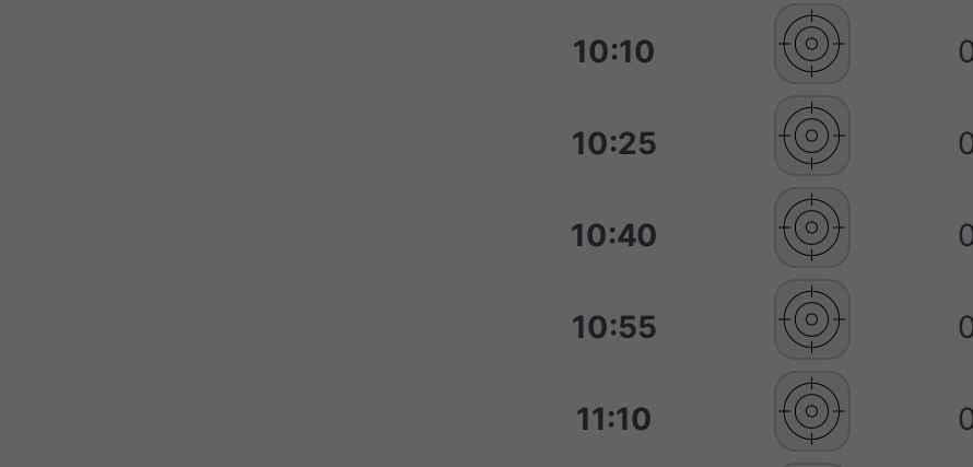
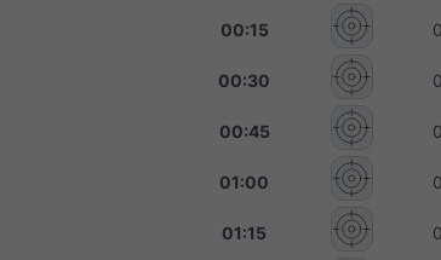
- 10:10
+ 00:15

- 10:25
+ 00:30

- 10:40
+ 00:45

- 10:55
+ 01:00

- 11:10
+ 01:15
